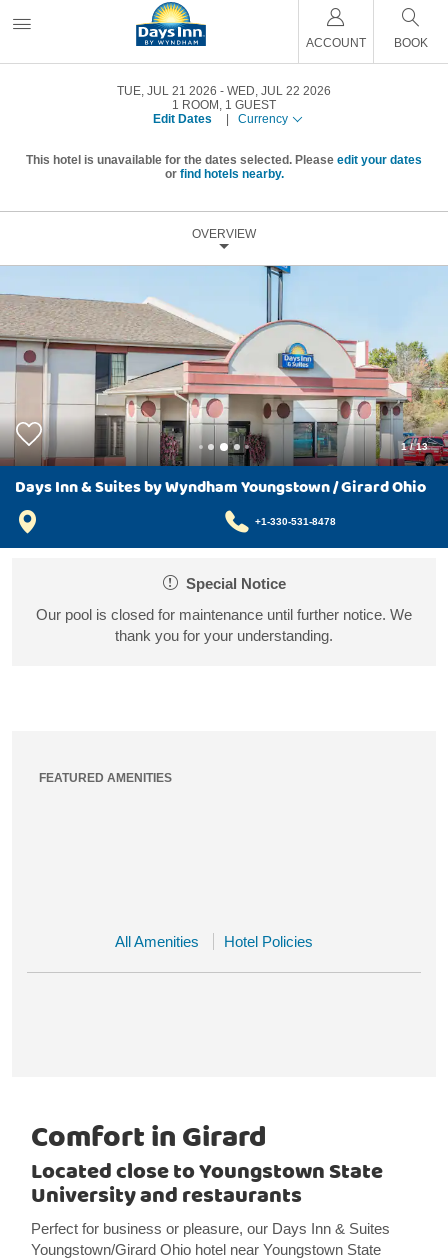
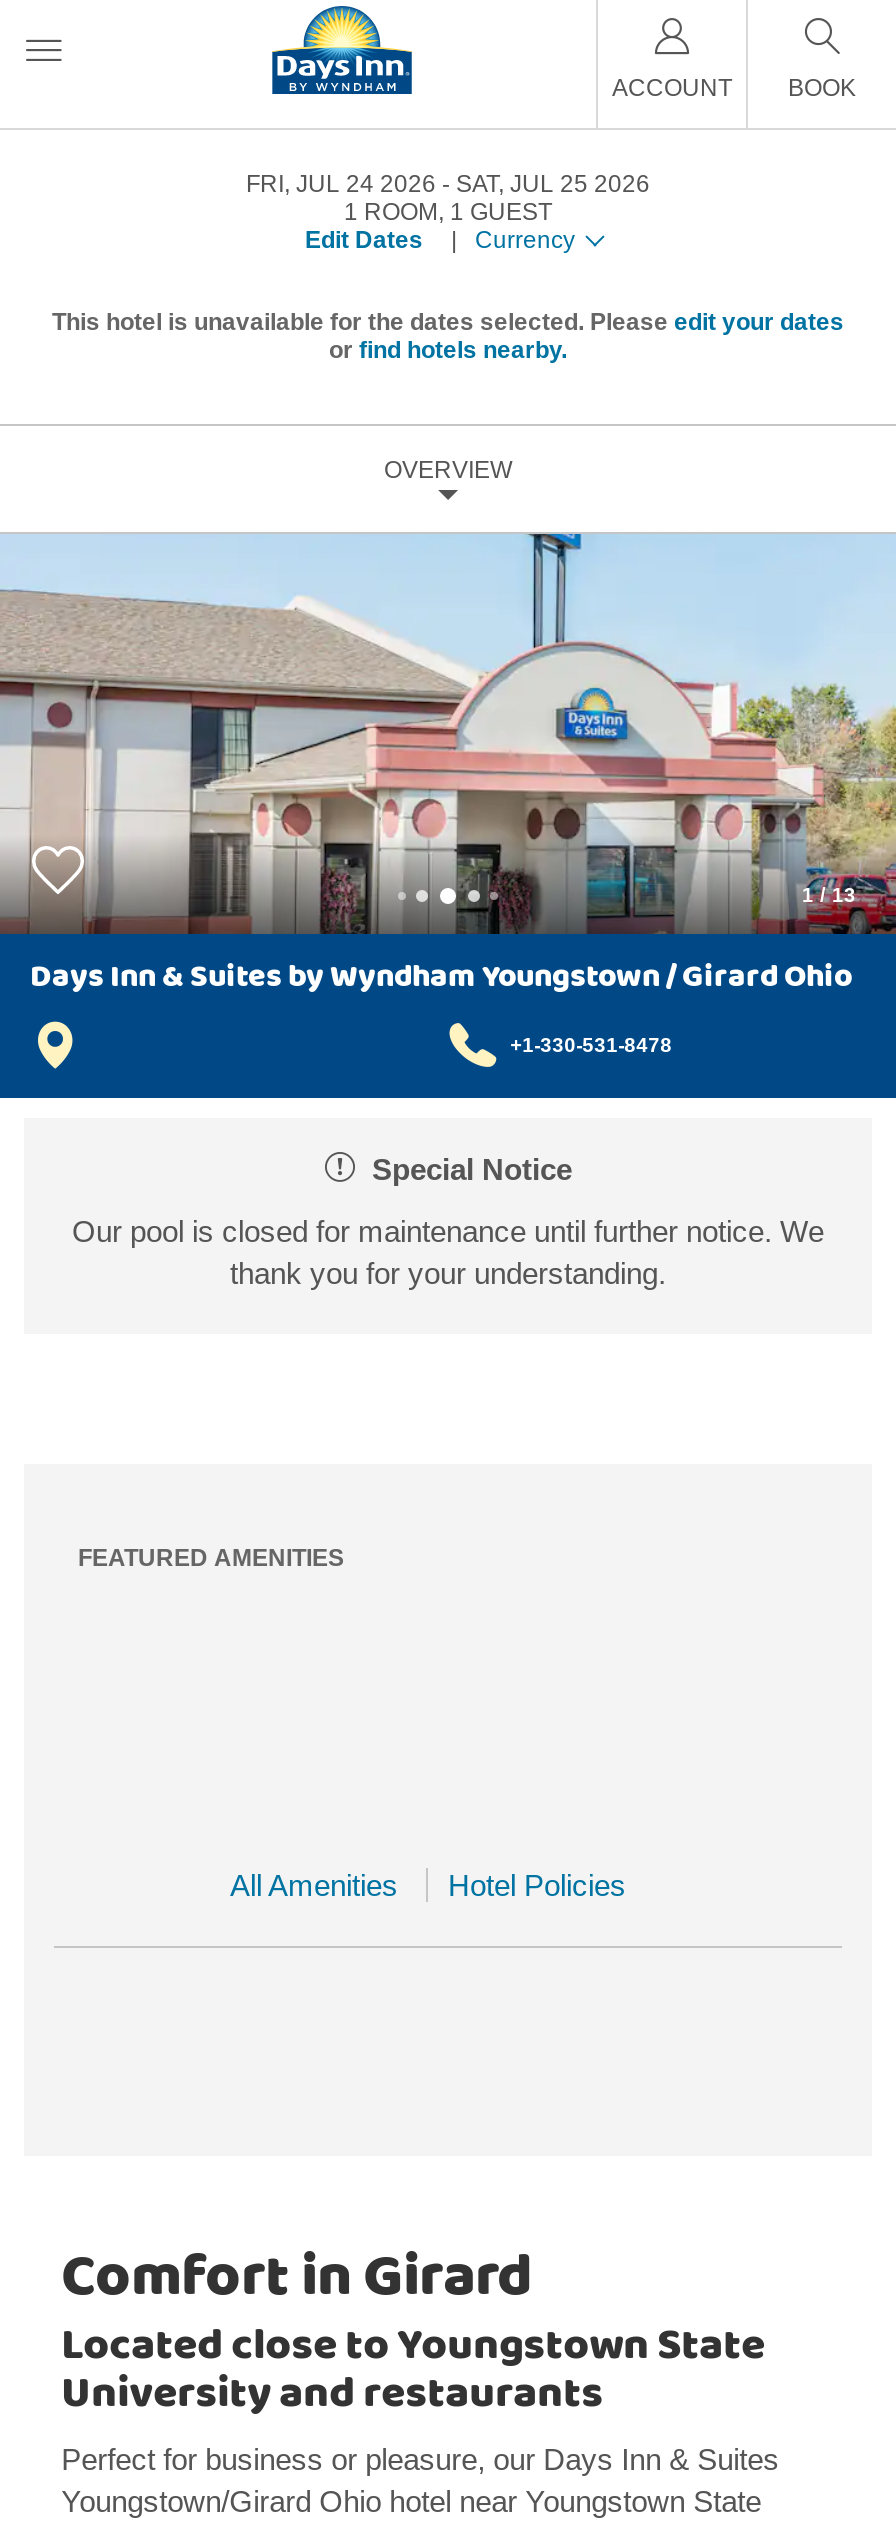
- TUE, JUL 21 2026
+ FRI, JUL 24 2026

- WED, JUL 22 2026
+ SAT, JUL 25 2026
